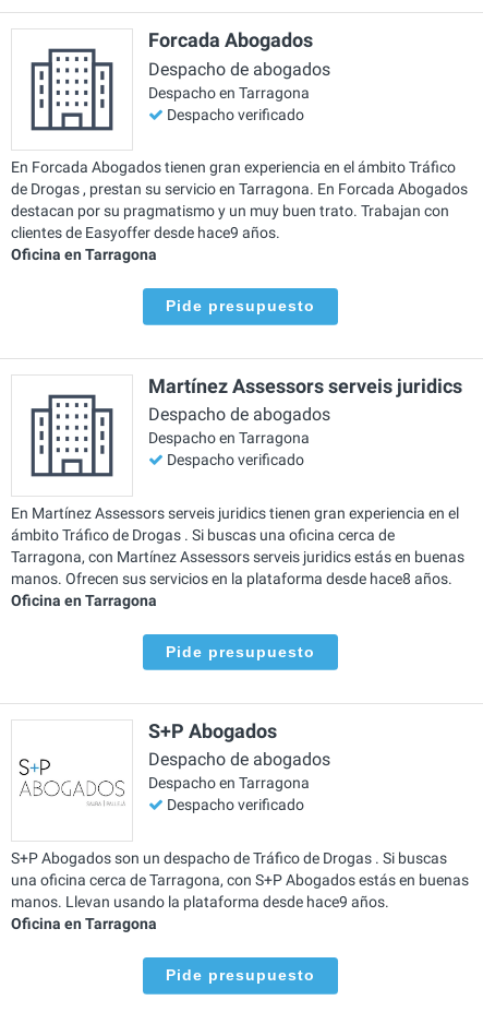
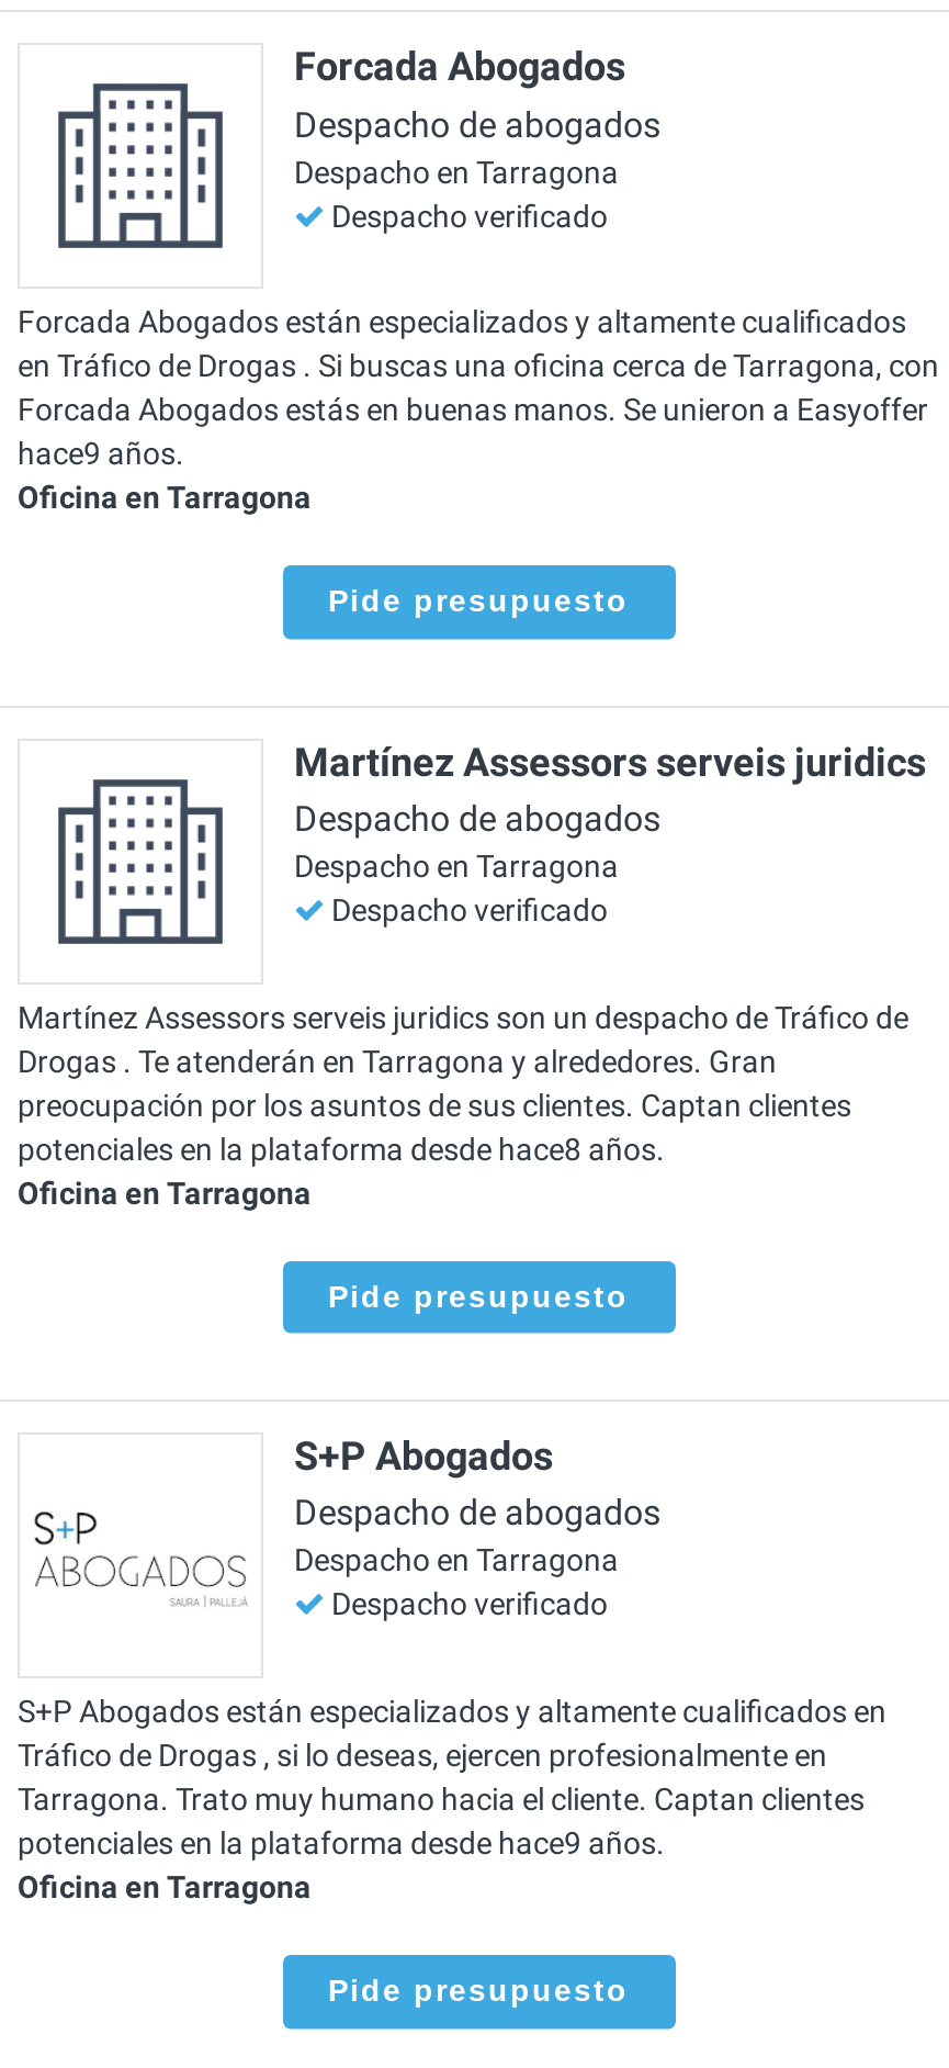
- En Forcada Abogados tienen gran experiencia en el ámbito Tráfico
- de Drogas , prestan su servicio en Tarragona. En Forcada Abogados
- destacan por su pragmatismo y un muy buen trato. Trabajan con
- clientes de Easyoffer desde hace9 años.
+ Forcada Abogados están especializados y altamente cualificados
+ en Tráfico de Drogas . Si buscas una oficina cerca de Tarragona, con
+ Forcada Abogados estás en buenas manos. Se unieron a Easyoffer
+ hace9 años.

- En Martínez Assessors serveis juridics tienen gran experiencia en el
- ámbito Tráfico de Drogas . Si buscas una oficina cerca de
- Tarragona, con Martínez Assessors serveis juridics estás en buenas
- manos. Ofrecen sus servicios en la plataforma desde hace8 años.
+ Martínez Assessors serveis juridics son un despacho de Tráfico de
+ Drogas . Te atenderán en Tarragona y alrededores. Gran
+ preocupación por los asuntos de sus clientes. Captan clientes
+ potenciales en la plataforma desde hace8 años.

- S+P Abogados son un despacho de Tráfico de Drogas . Si buscas
- una oficina cerca de Tarragona, con S+P Abogados estás en buenas
- manos. Llevan usando la plataforma desde hace9 años.
+ S+P Abogados están especializados y altamente cualificados en
+ Tráfico de Drogas , si lo deseas, ejercen profesionalmente en
+ Tarragona. Trato muy humano hacia el cliente. Captan clientes
+ potenciales en la plataforma desde hace9 años.
